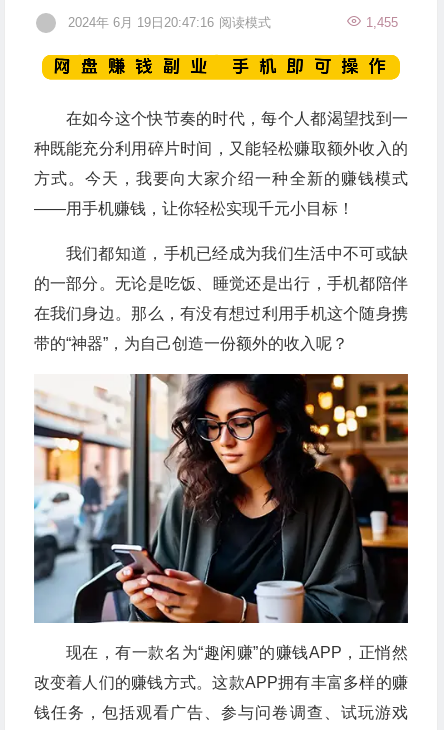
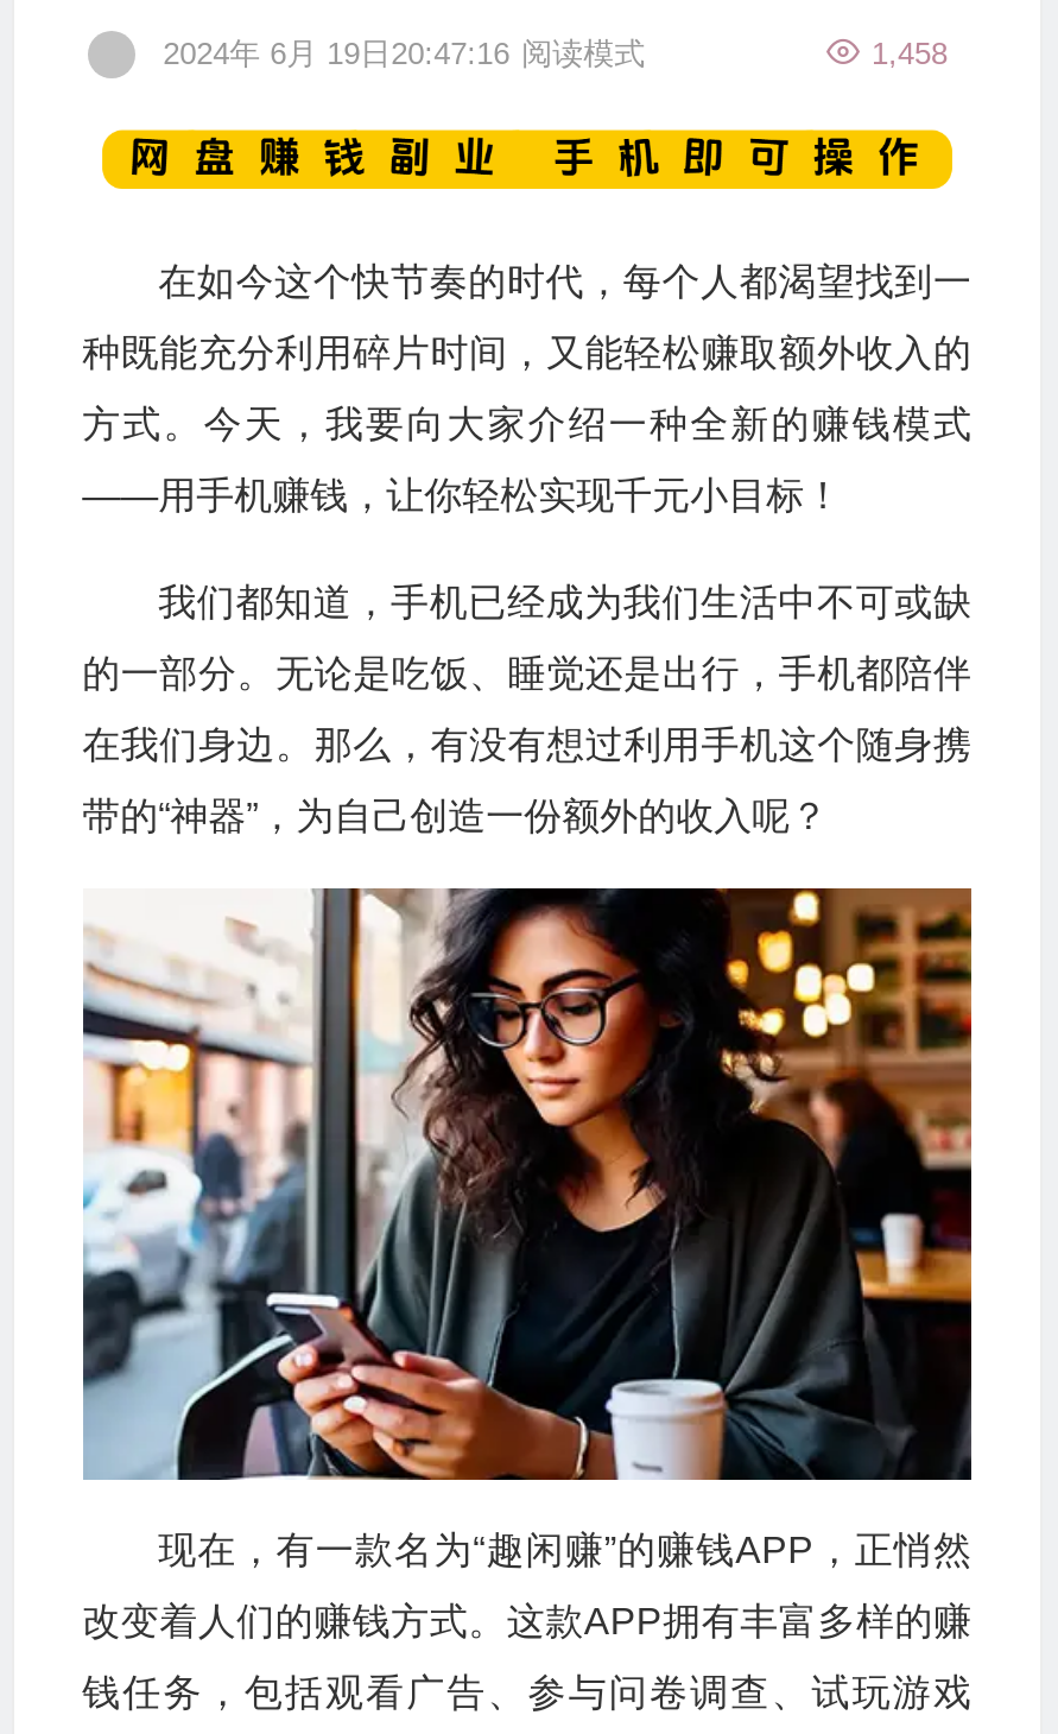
- 1,455
+ 1,458
